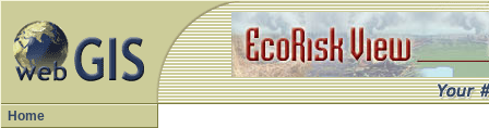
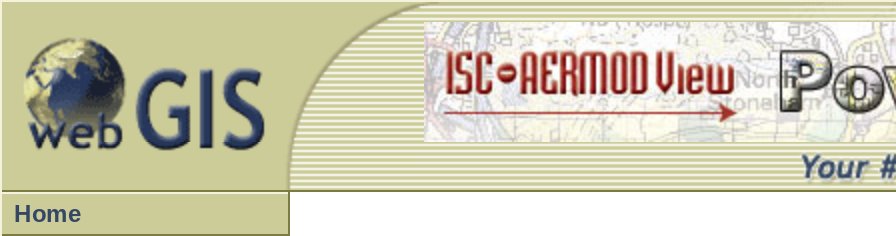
- [image]
+ [image]
